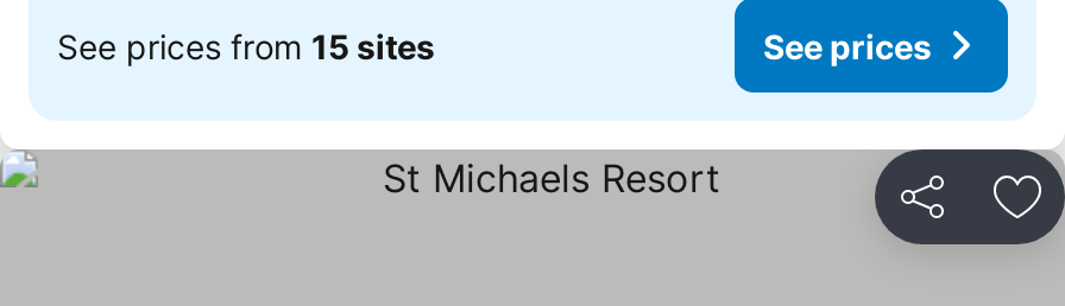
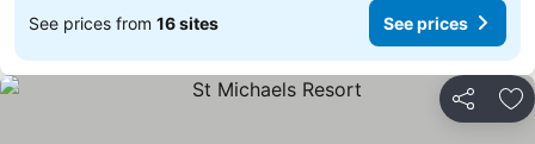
- See prices from 15 sites
+ See prices from 16 sites
